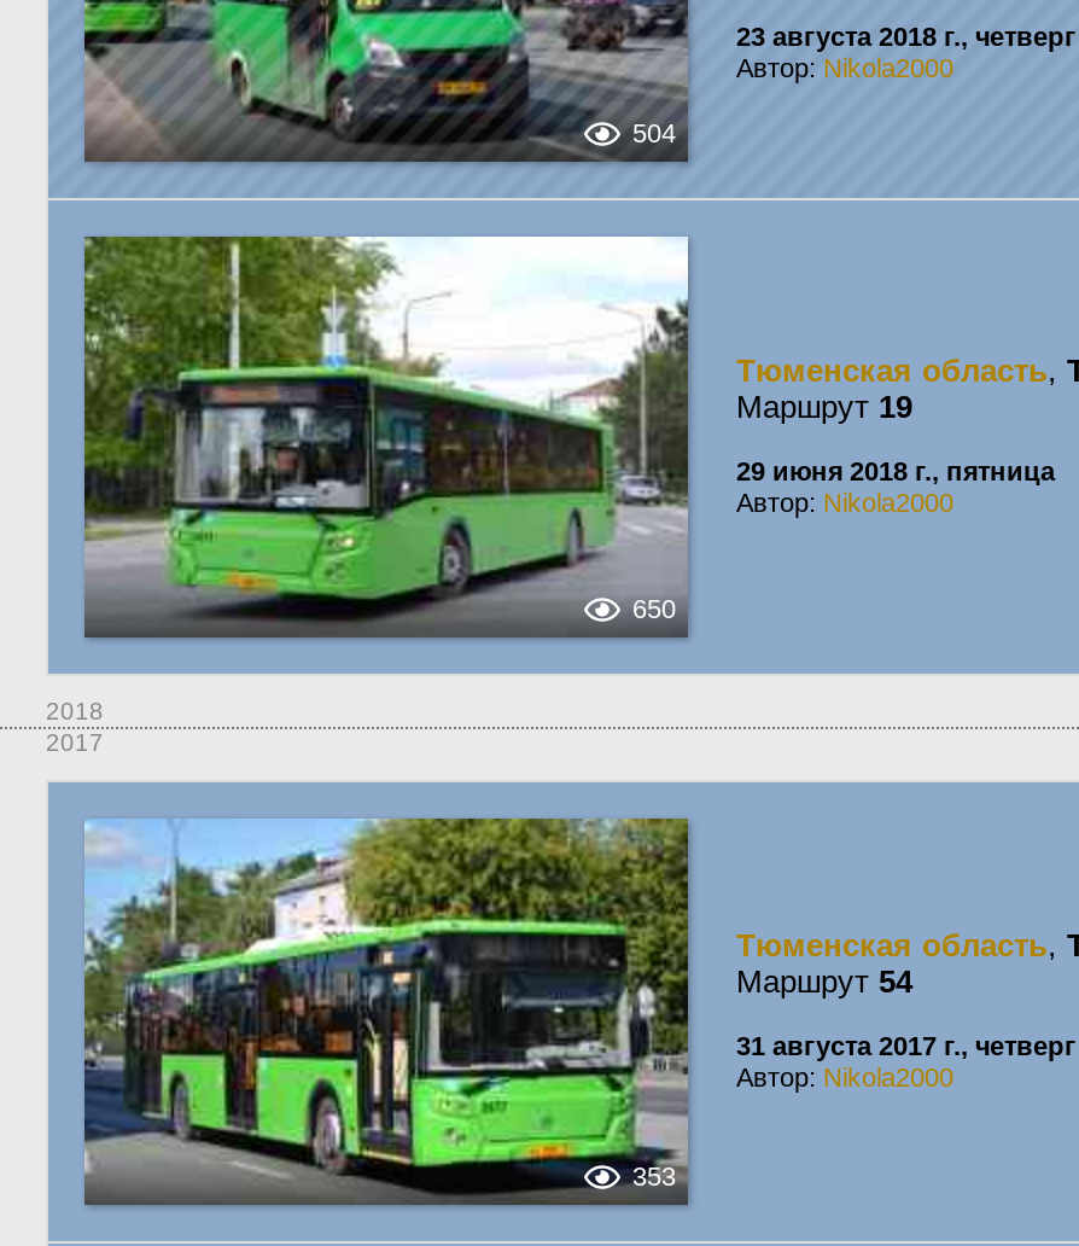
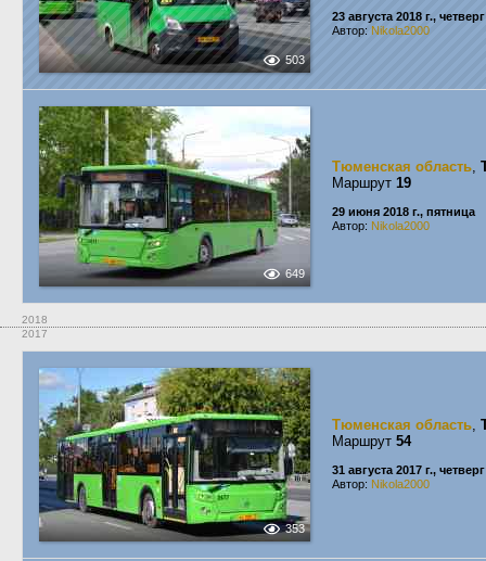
- 504
+ 503

- 650
+ 649
